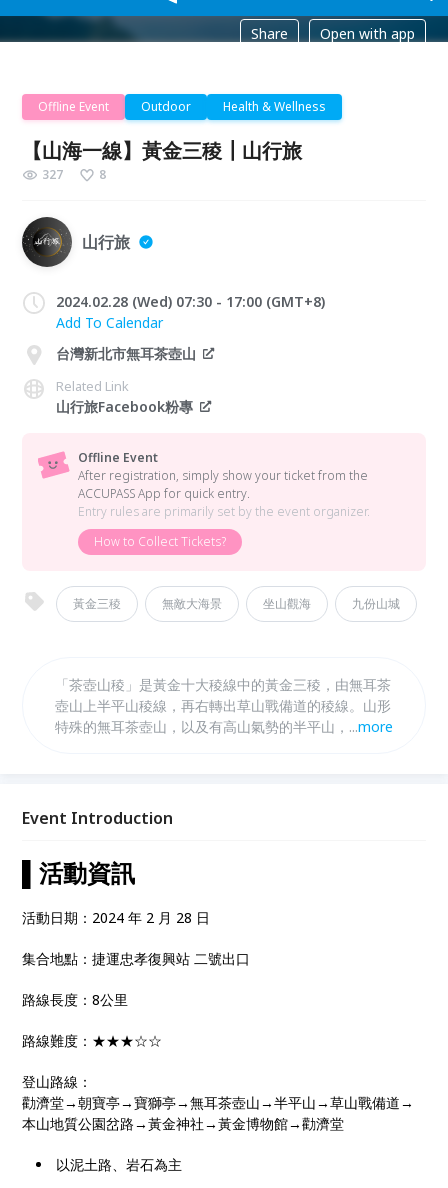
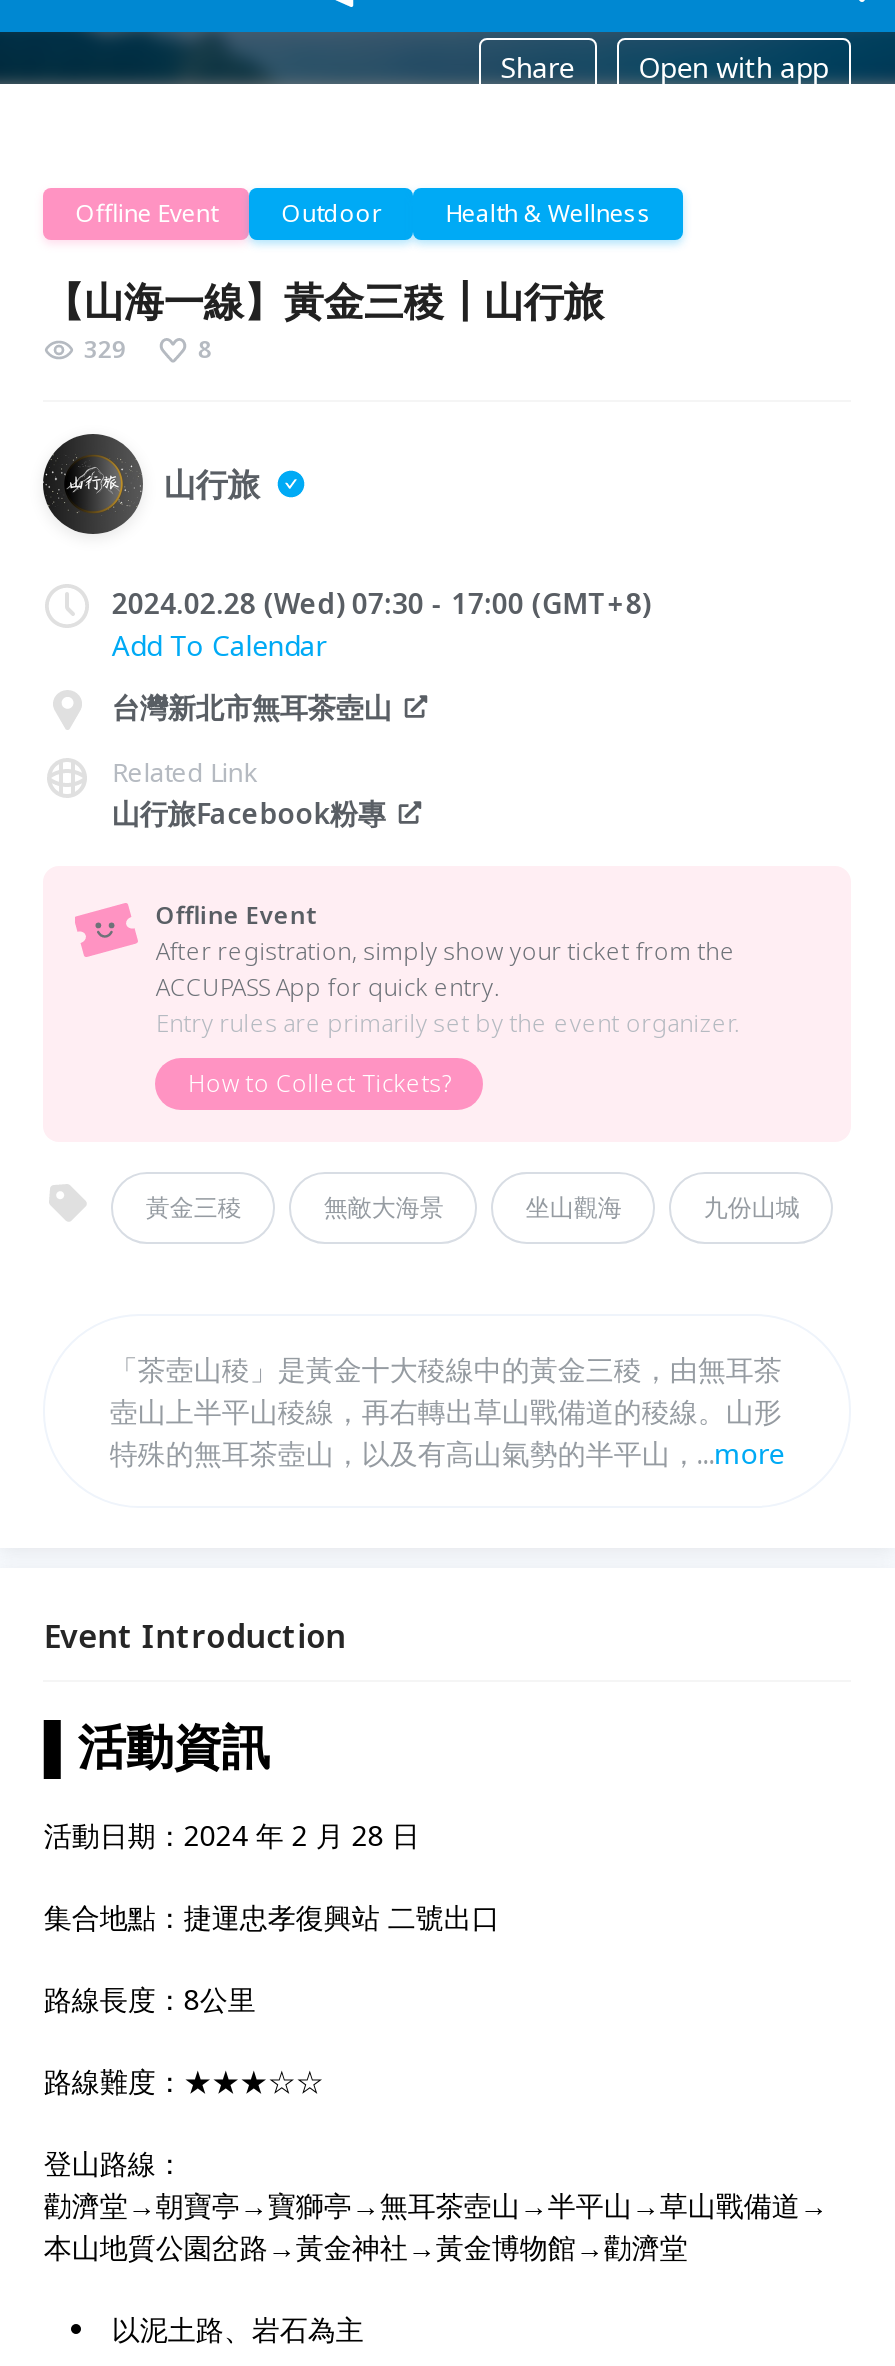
- 327
+ 329
